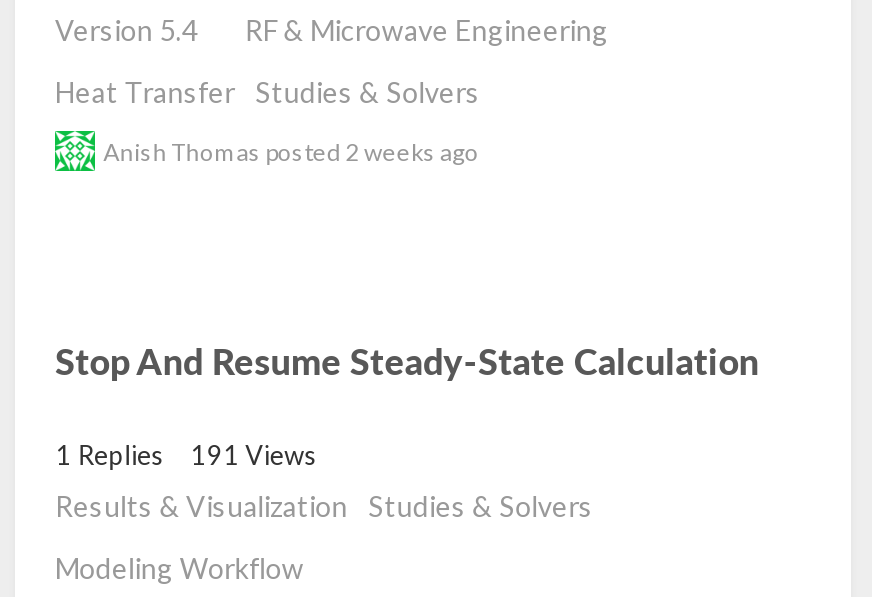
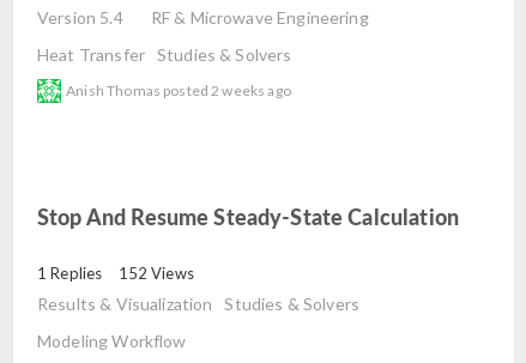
- 1 Replies 191 Views
+ 1 Replies 152 Views
